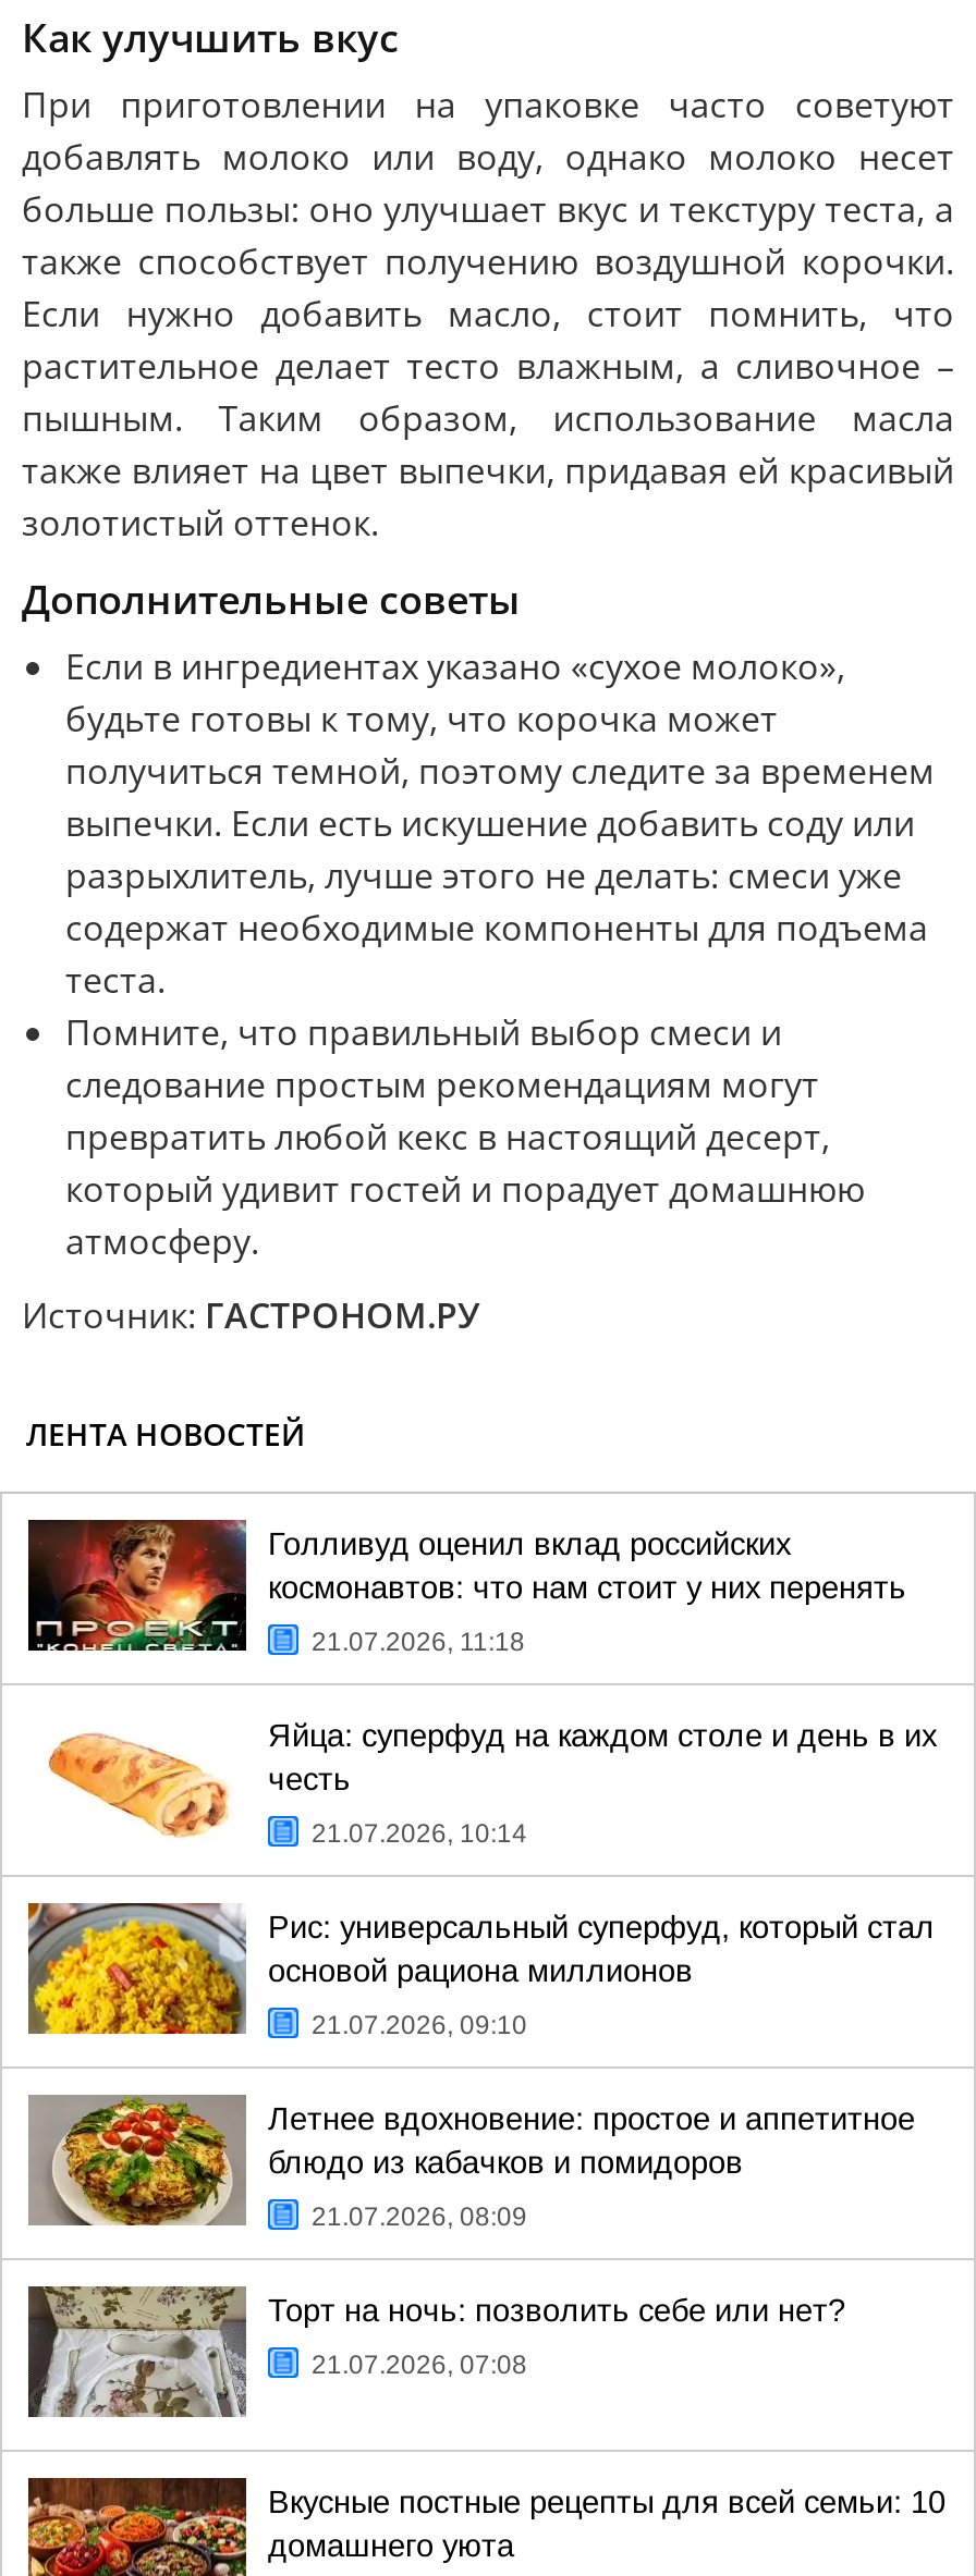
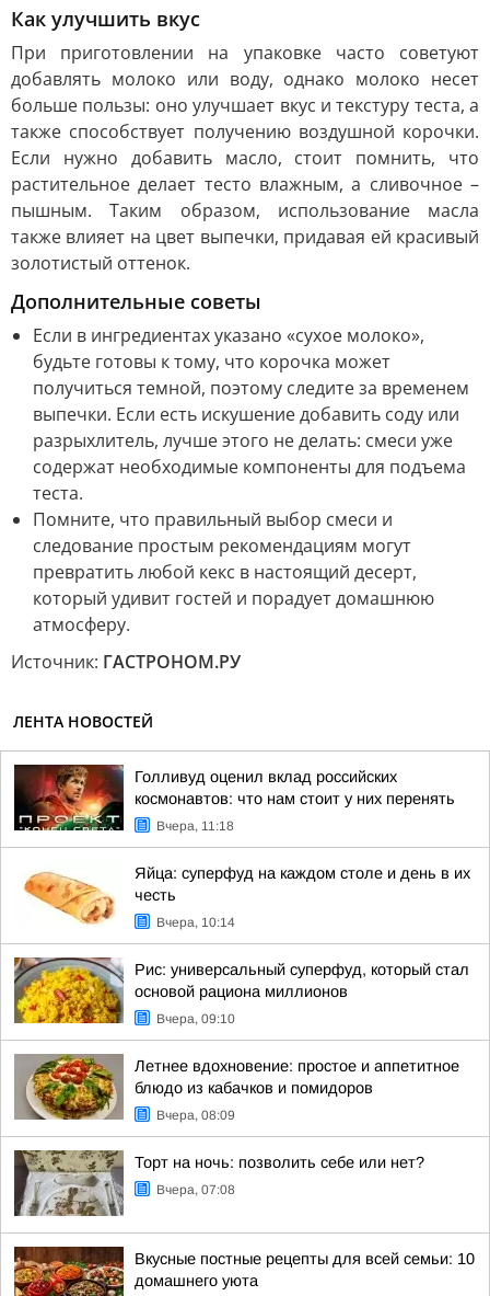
- 21.07.2026, 11:18
+ Вчера, 11:18

- 21.07.2026, 10:14
+ Вчера, 10:14

- 21.07.2026, 09:10
+ Вчера, 09:10

- 21.07.2026, 08:09
+ Вчера, 08:09

- 21.07.2026, 07:08
+ Вчера, 07:08
